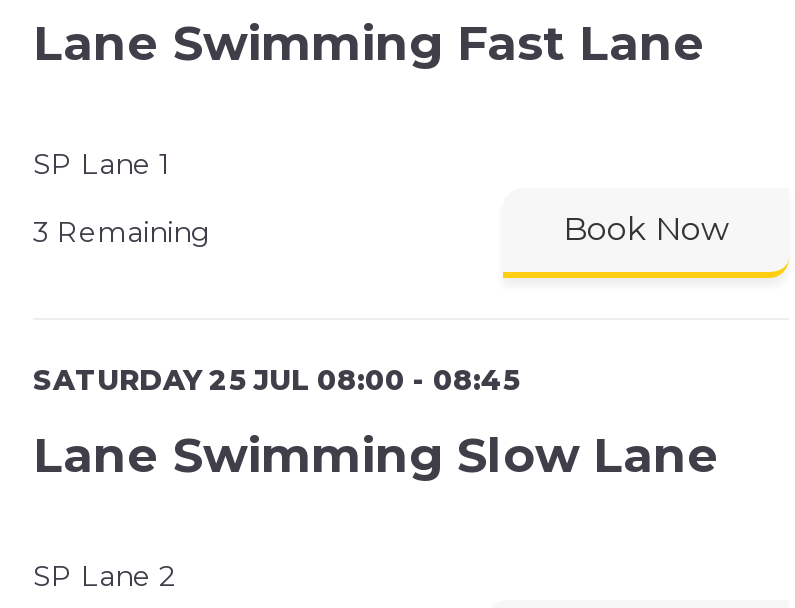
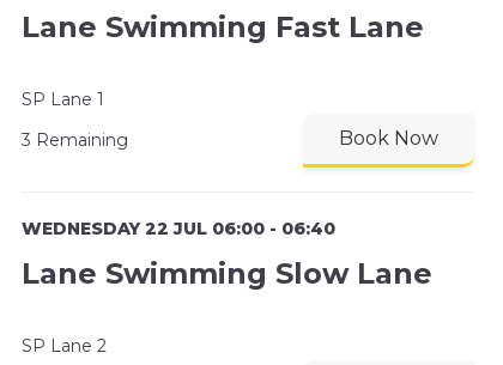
- SATURDAY 25 JUL 08:00 - 08:45
+ WEDNESDAY 22 JUL 06:00 - 06:40
